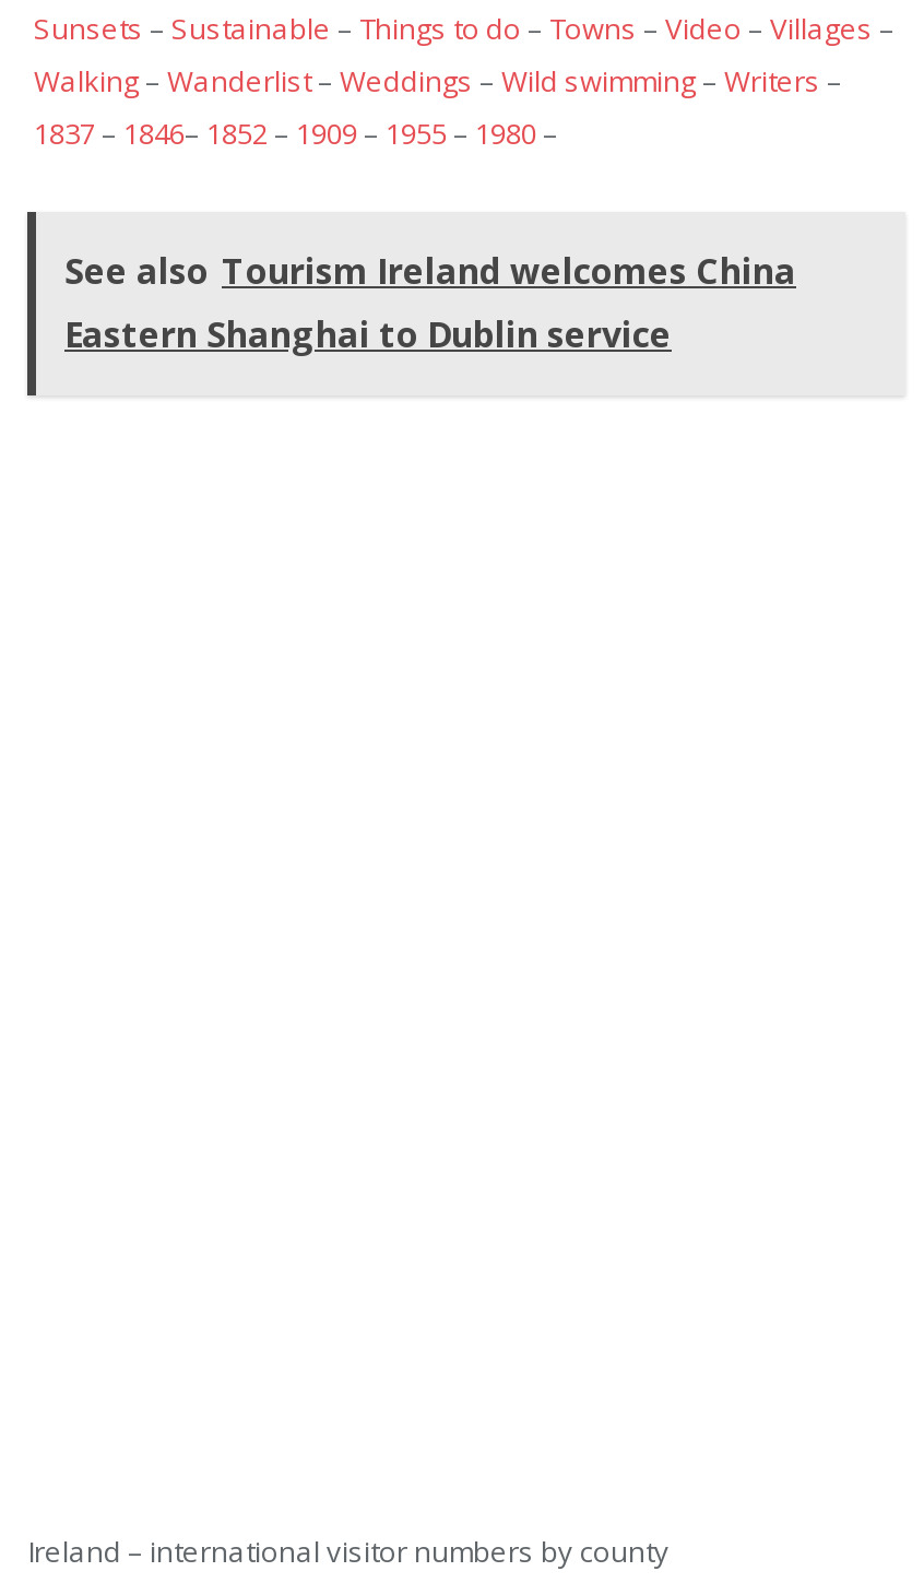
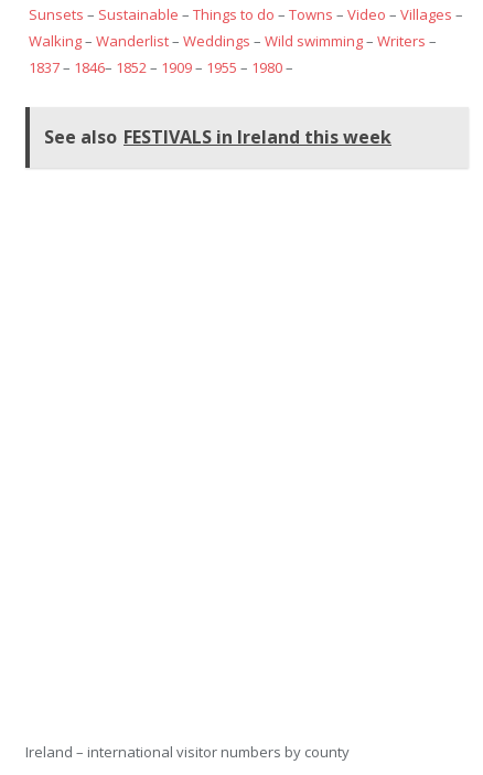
- See also Tourism Ireland welcomes China
- Eastern Shanghai to Dublin service
+ See also FESTIVALS in Ireland this week
